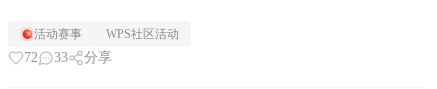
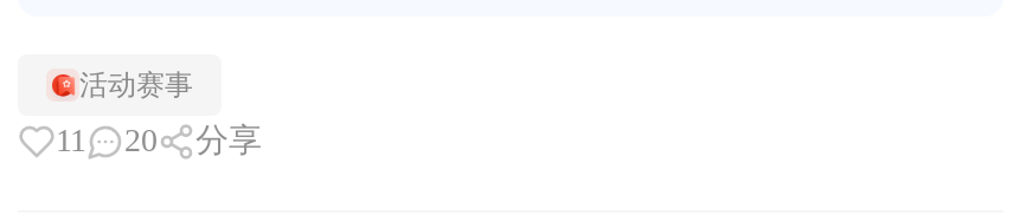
- WPS社区活动
- 72
- 33
+ 11
+ 20
